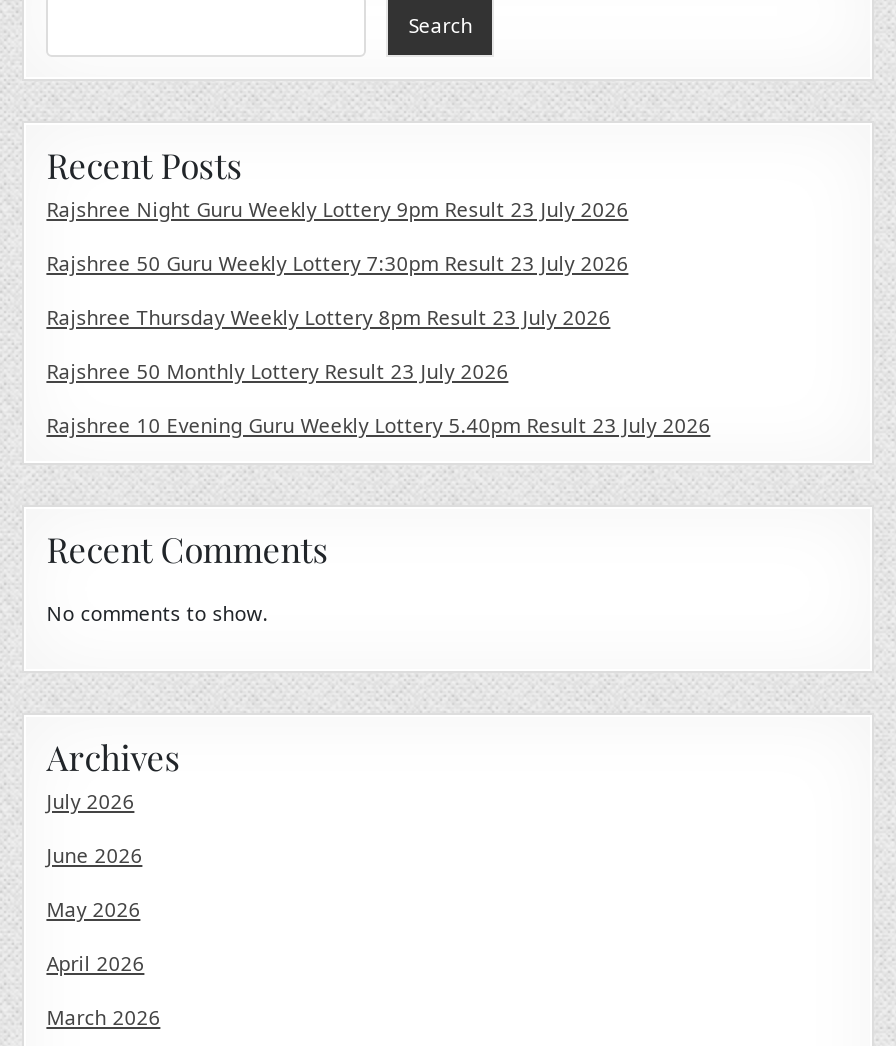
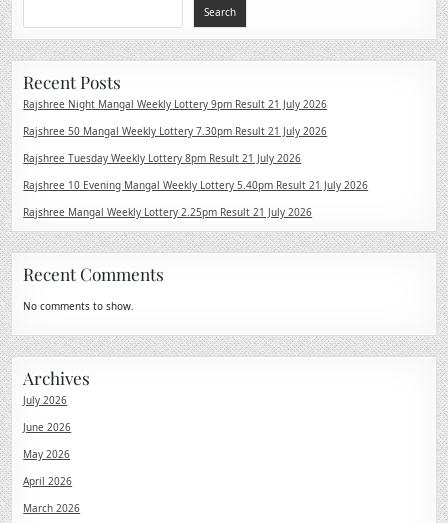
- Rajshree Night Guru Weekly Lottery 9pm Result 23 July 2026
+ Rajshree Night Mangal Weekly Lottery 9pm Result 21 July 2026

- Rajshree 50 Guru Weekly Lottery 7:30pm Result 23 July 2026
+ Rajshree 50 Mangal Weekly Lottery 7.30pm Result 21 July 2026

- Rajshree Thursday Weekly Lottery 8pm Result 23 July 2026
+ Rajshree Tuesday Weekly Lottery 8pm Result 21 July 2026

- Rajshree 50 Monthly Lottery Result 23 July 2026
+ Rajshree 10 Evening Mangal Weekly Lottery 5.40pm Result 21 July 2026

- Rajshree 10 Evening Guru Weekly Lottery 5.40pm Result 23 July 2026
+ Rajshree Mangal Weekly Lottery 2.25pm Result 21 July 2026
